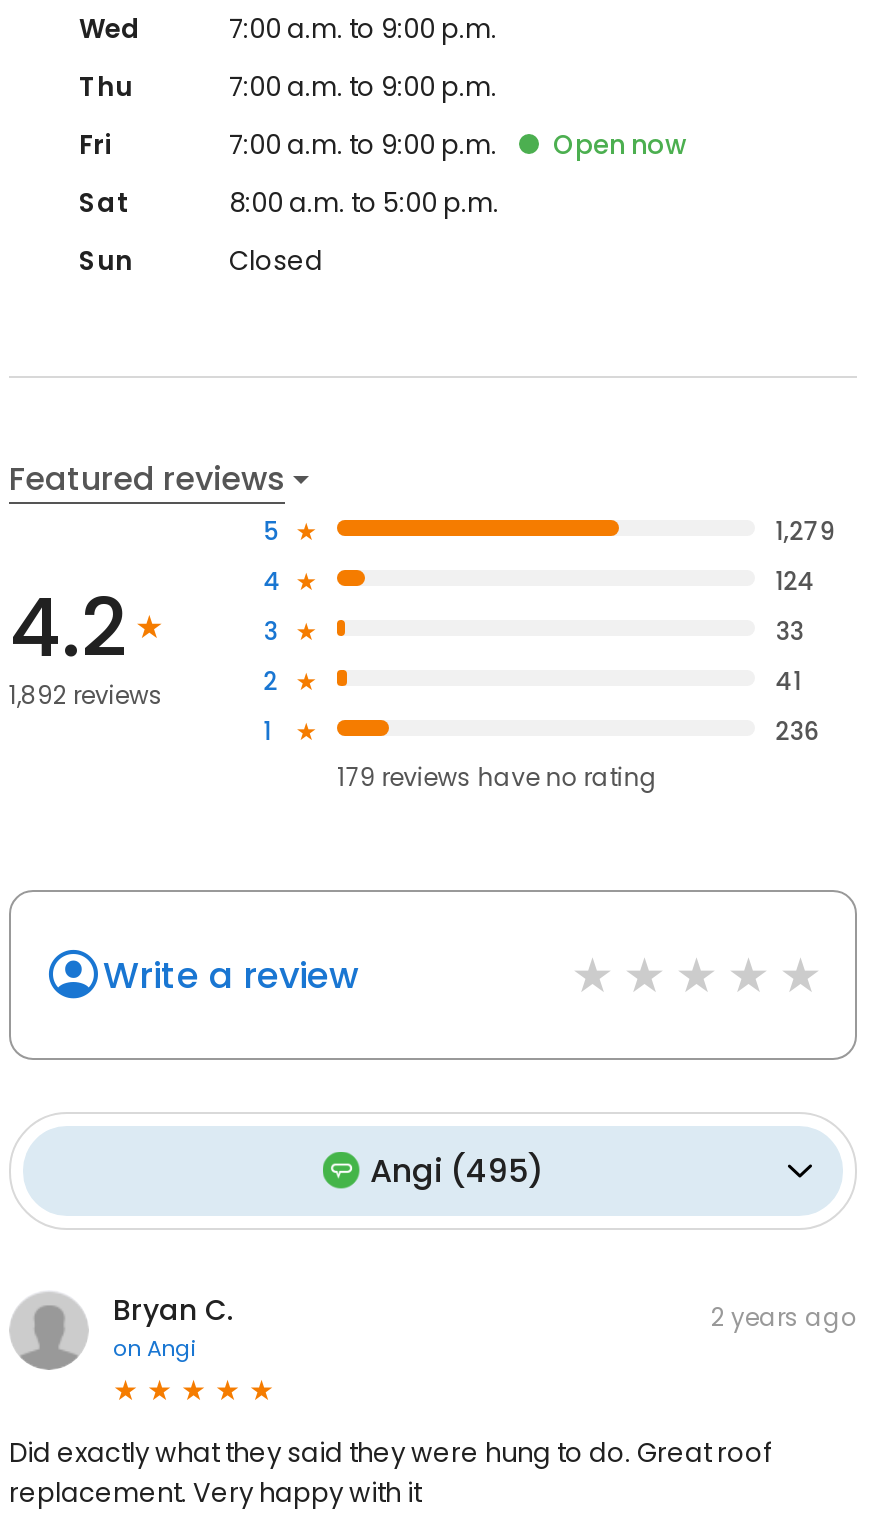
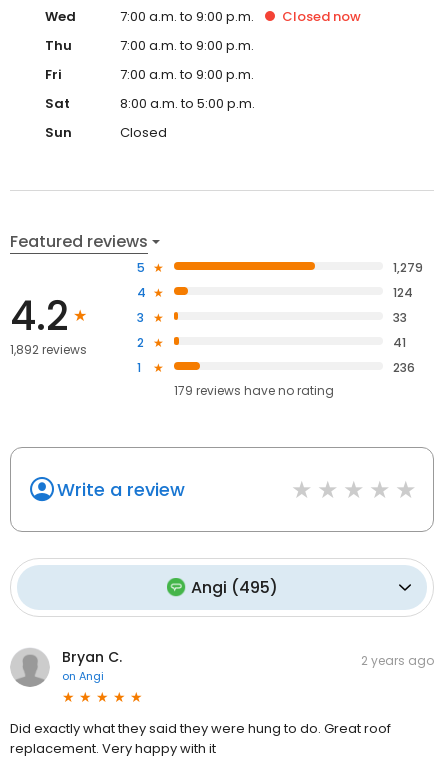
+ Closed now

- Open now
